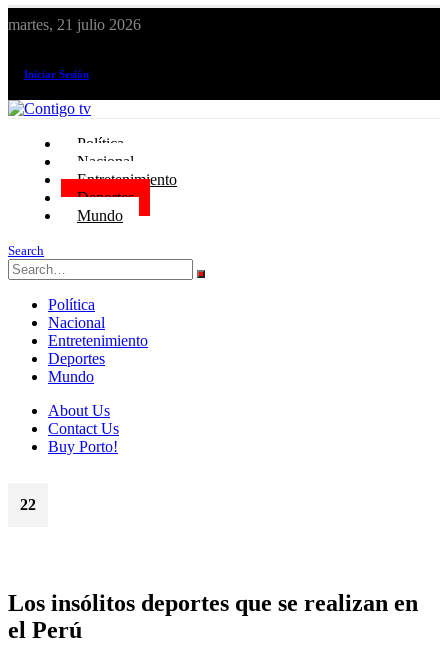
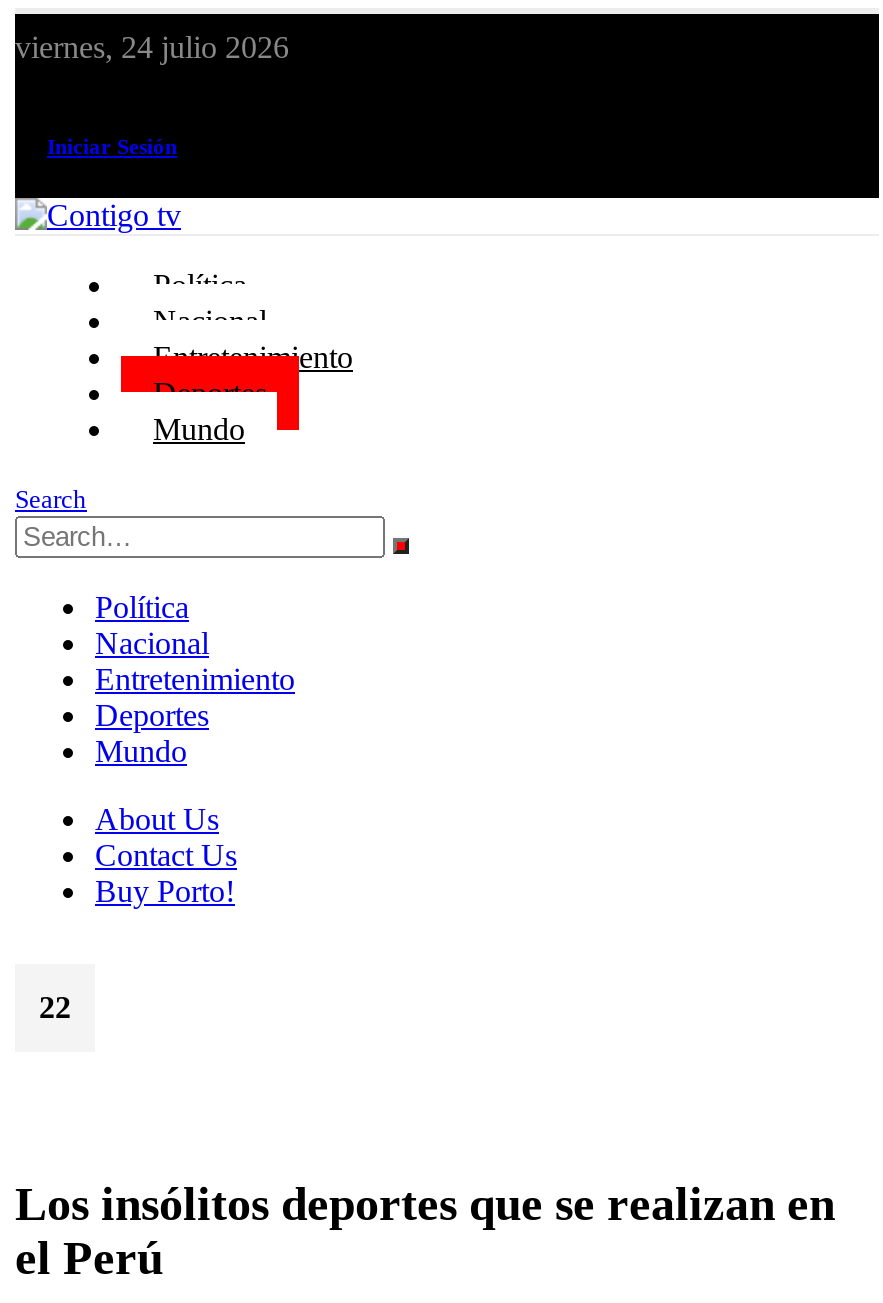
- martes, 21 julio 2026
+ viernes, 24 julio 2026
